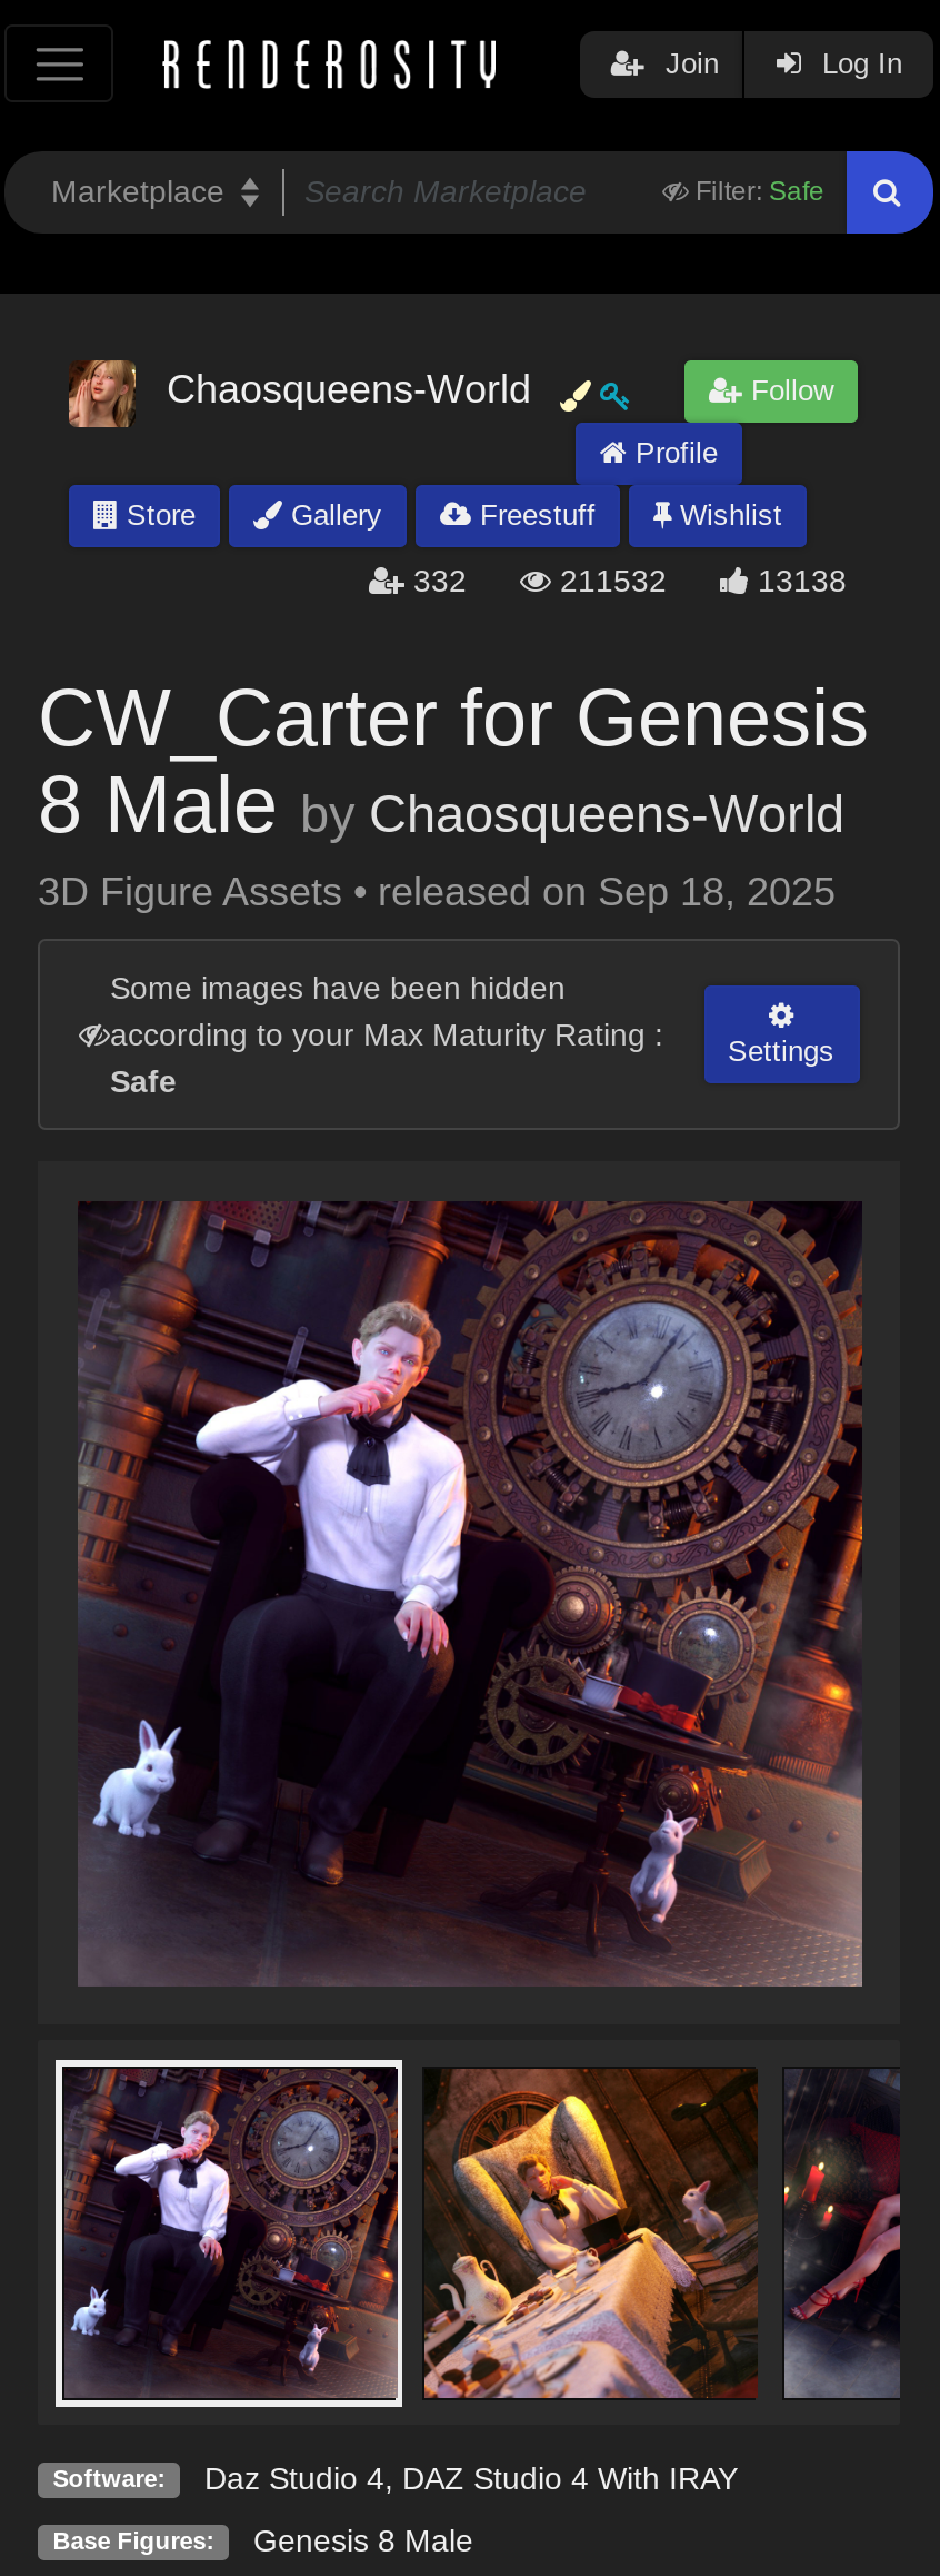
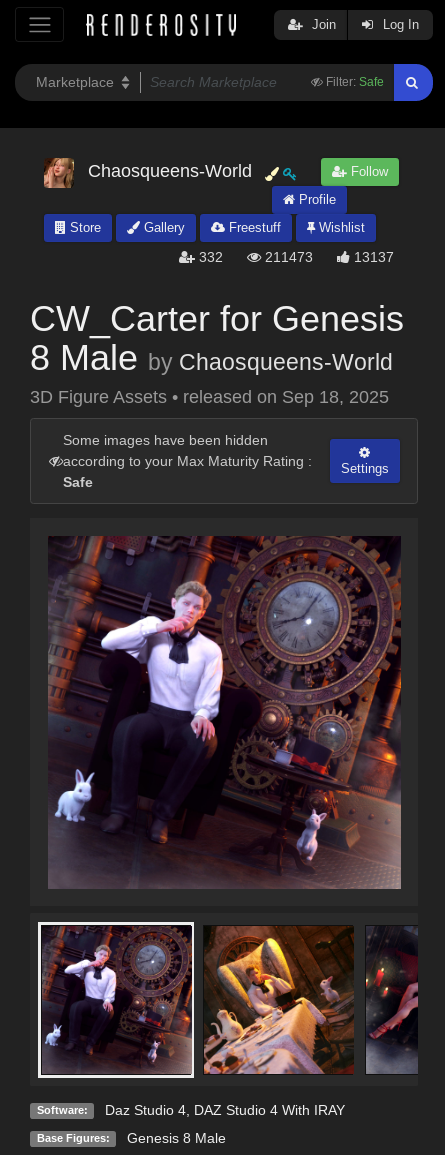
- 211532
+ 211473

- 13138
+ 13137
